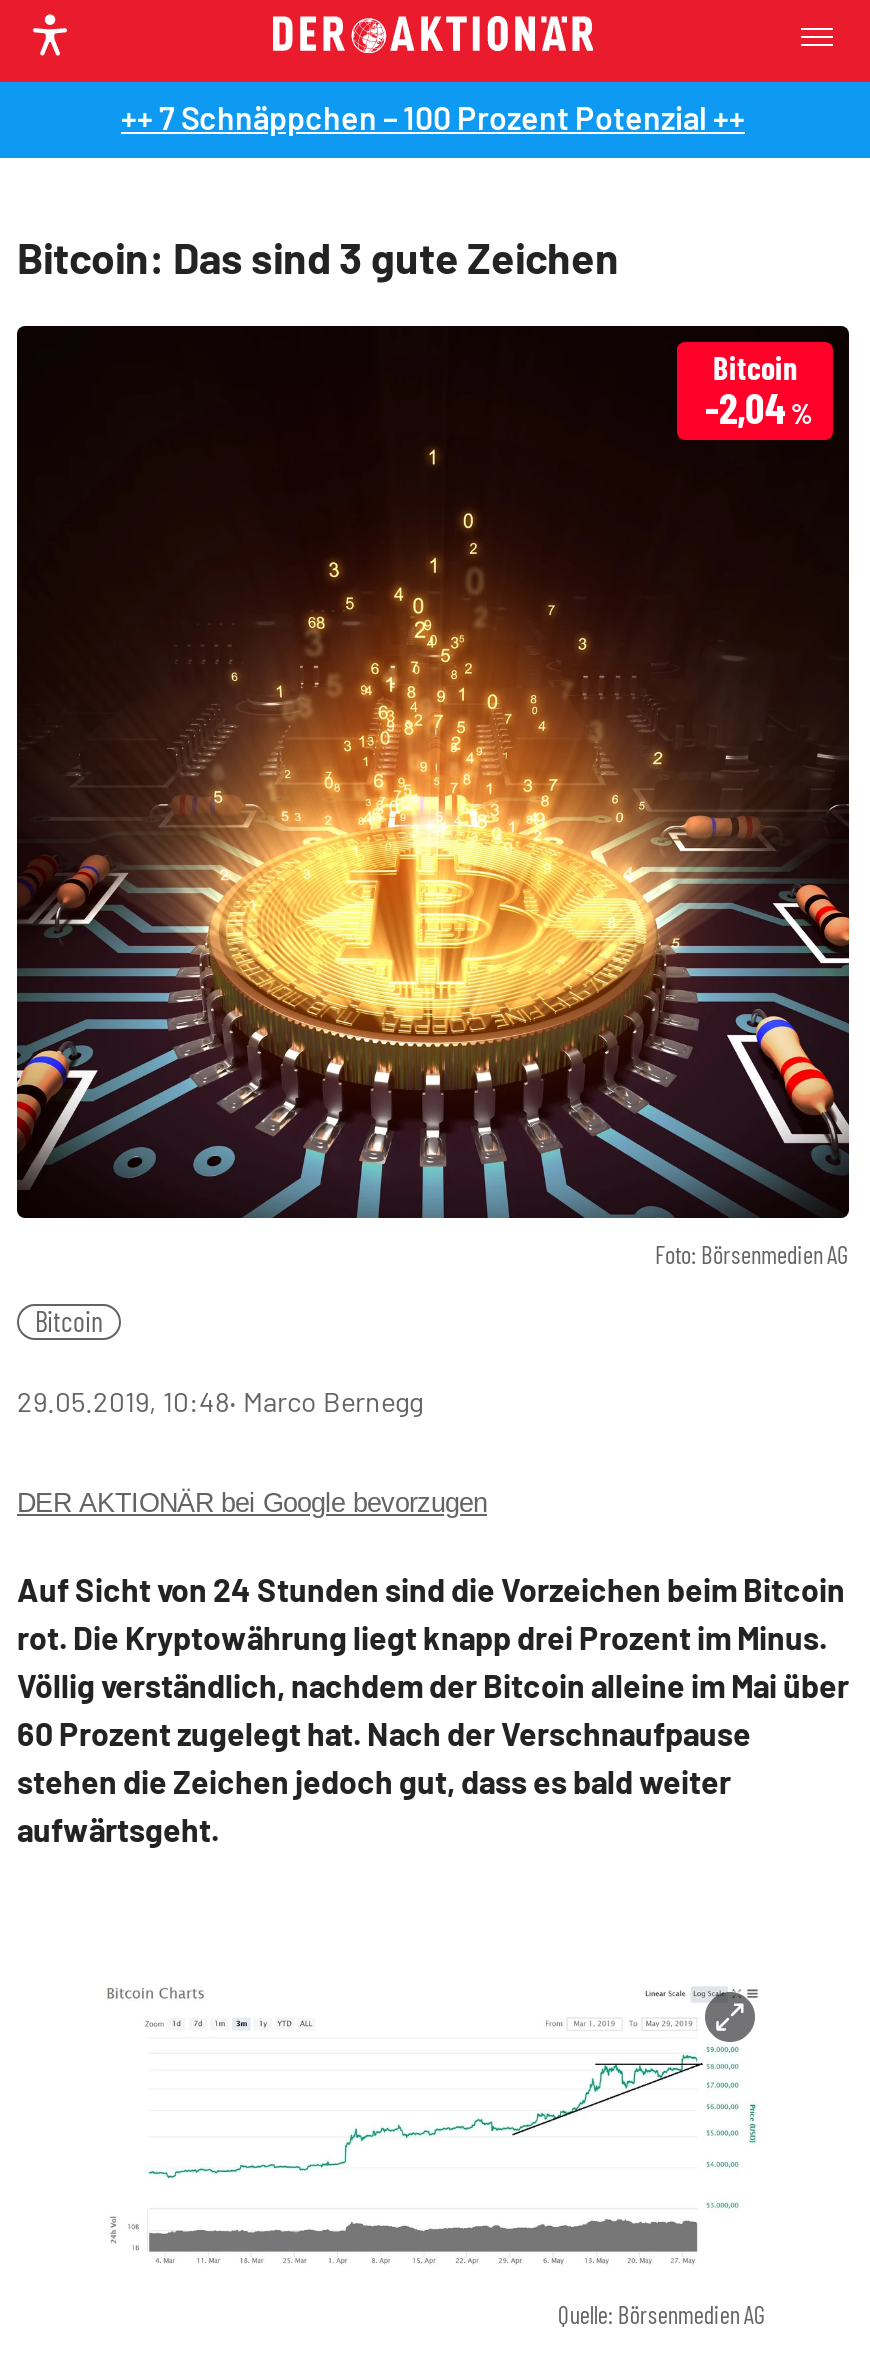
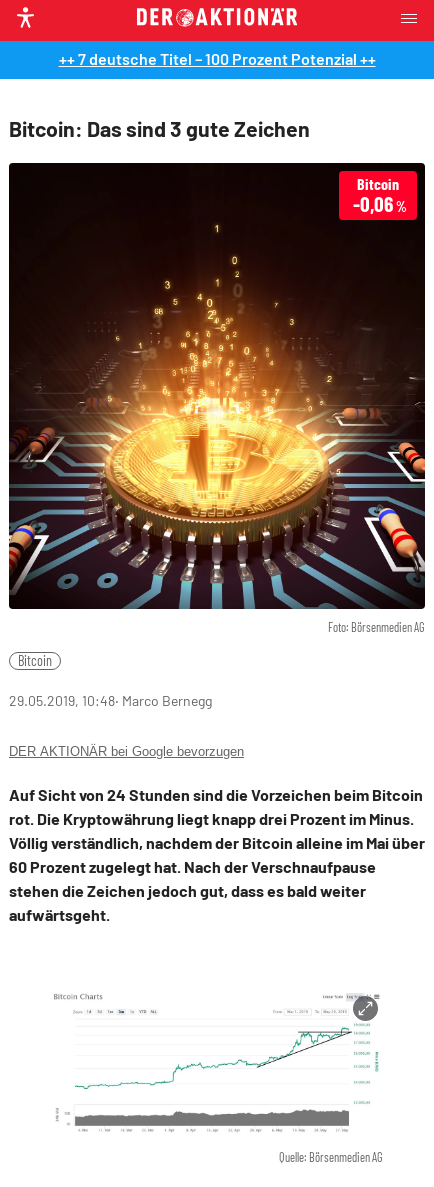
- ++ 7 Schnäppchen – 100 Prozent Potenzial ++
+ ++ 7 deutsche Titel – 100 Prozent Potenzial ++

- -2,04 %
+ -0,06 %
